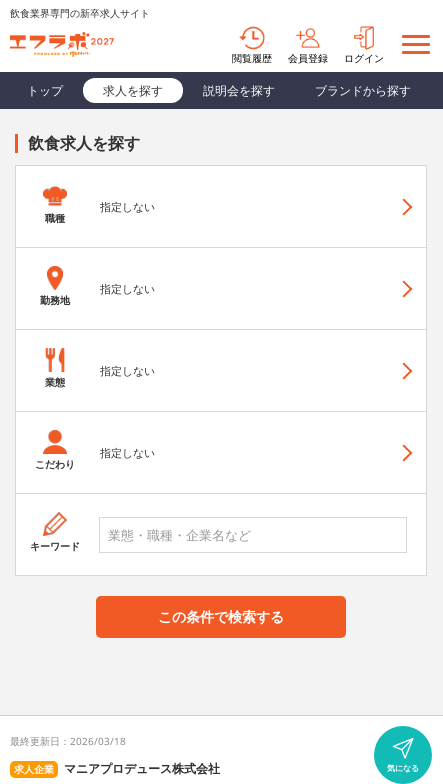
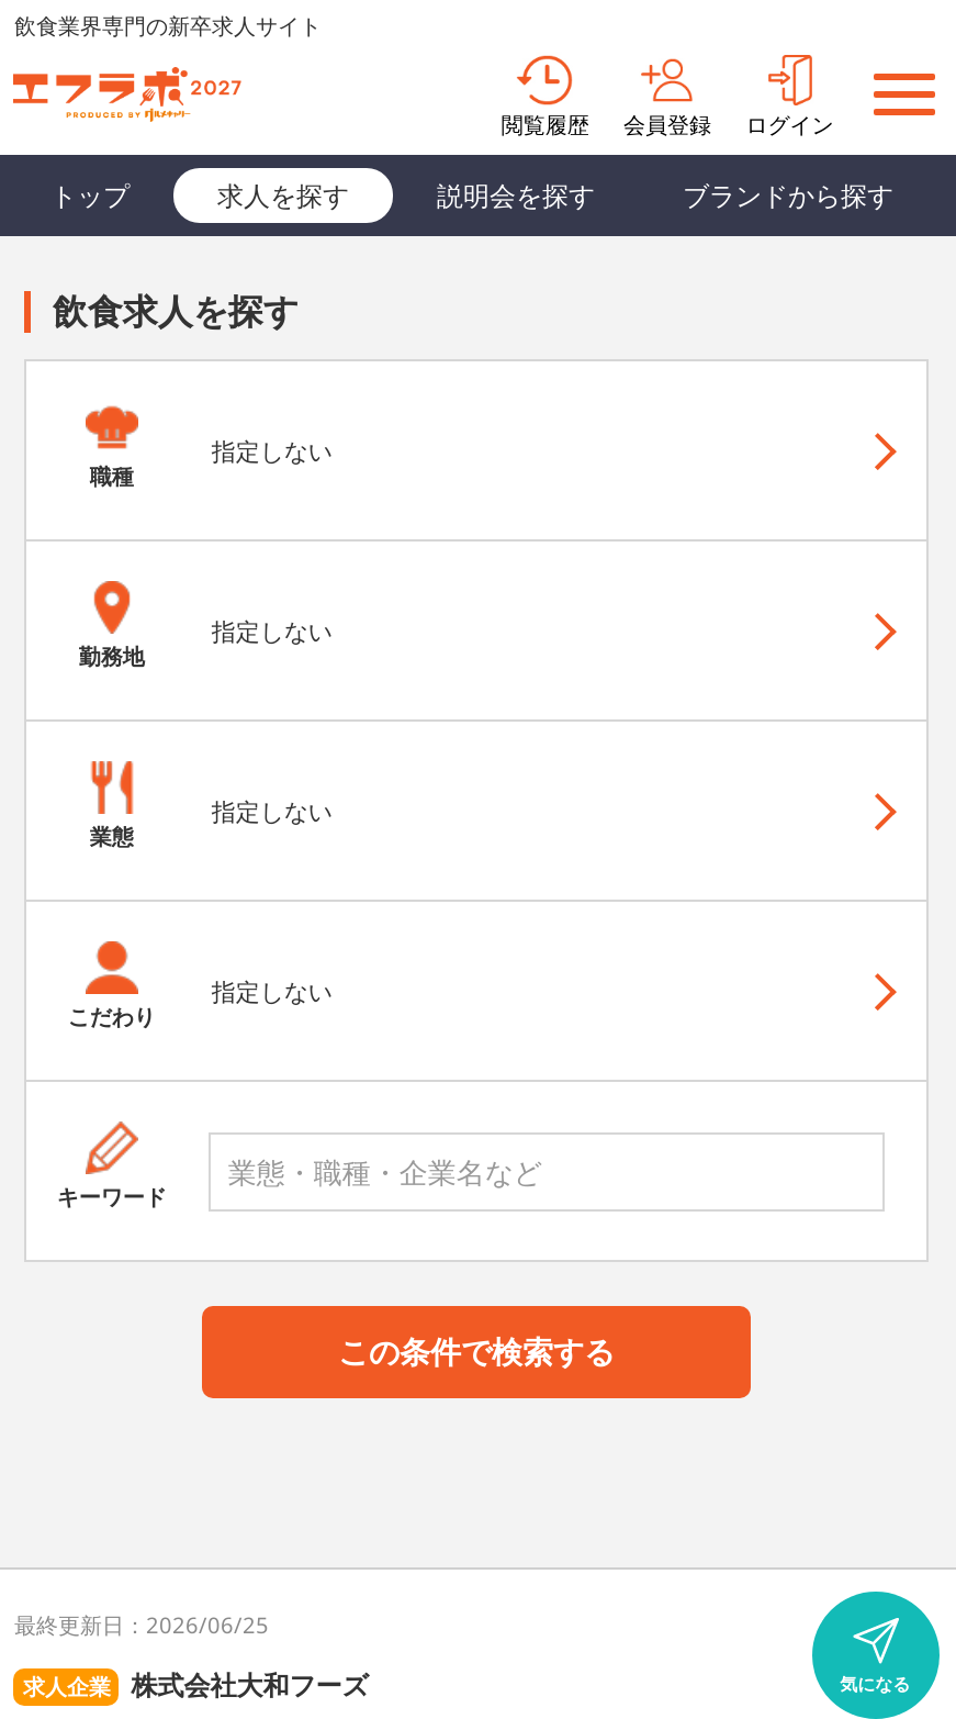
- 最終更新日：2026/03/18
+ 最終更新日：2026/06/25

- マニアプロデュース株式会社
+ 株式会社大和フーズ
